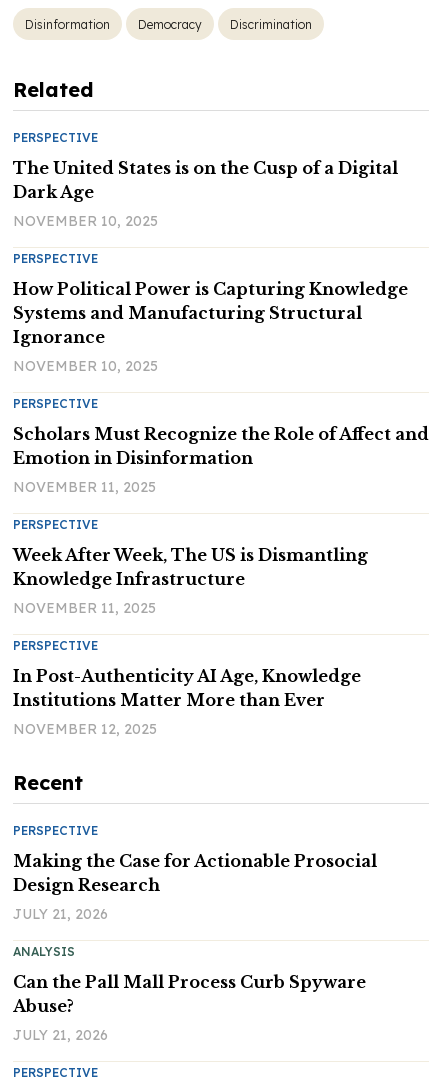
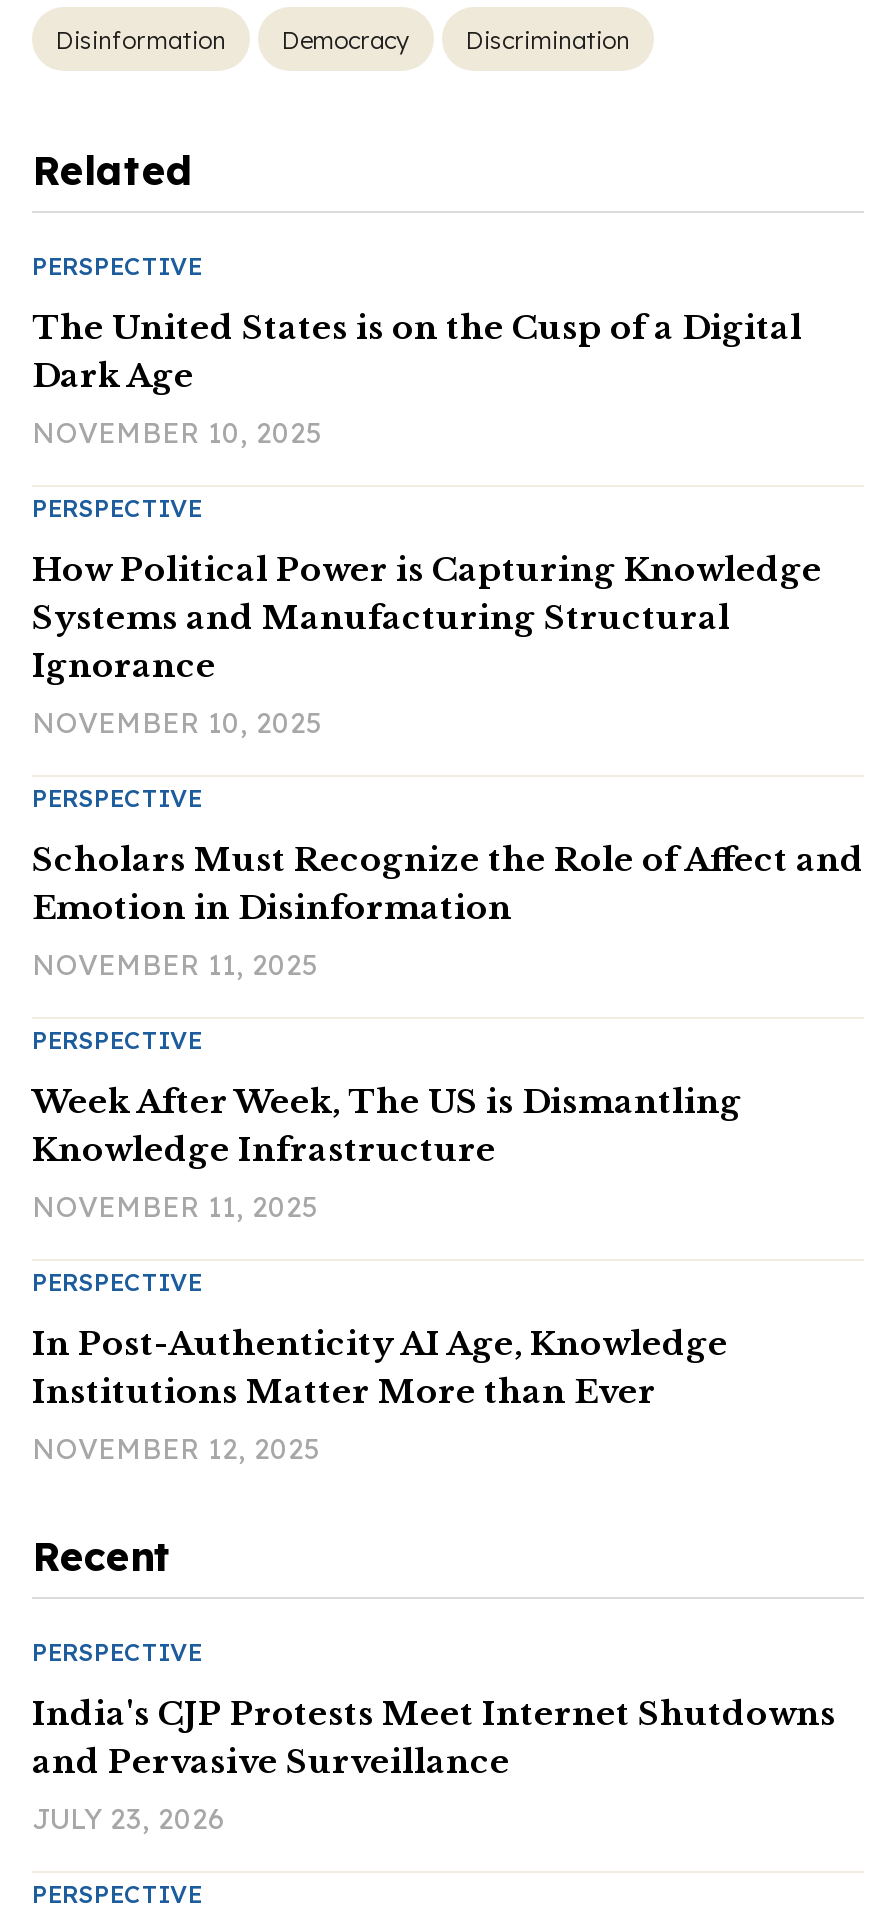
- Making the Case for Actionable Prosocial
- Design Research
- JULY 21, 2026
- ANALYSIS
- Can the Pall Mall Process Curb Spyware
- Abuse?
- JULY 21, 2026
+ India's CJP Protests Meet Internet Shutdowns
+ and Pervasive Surveillance
+ JULY 23, 2026
